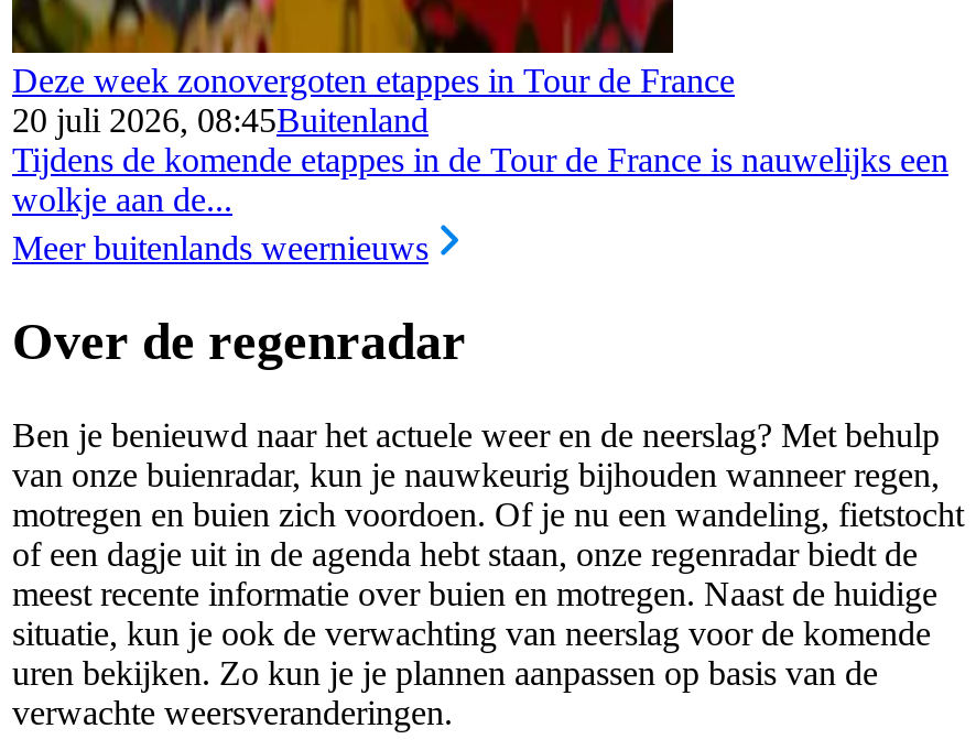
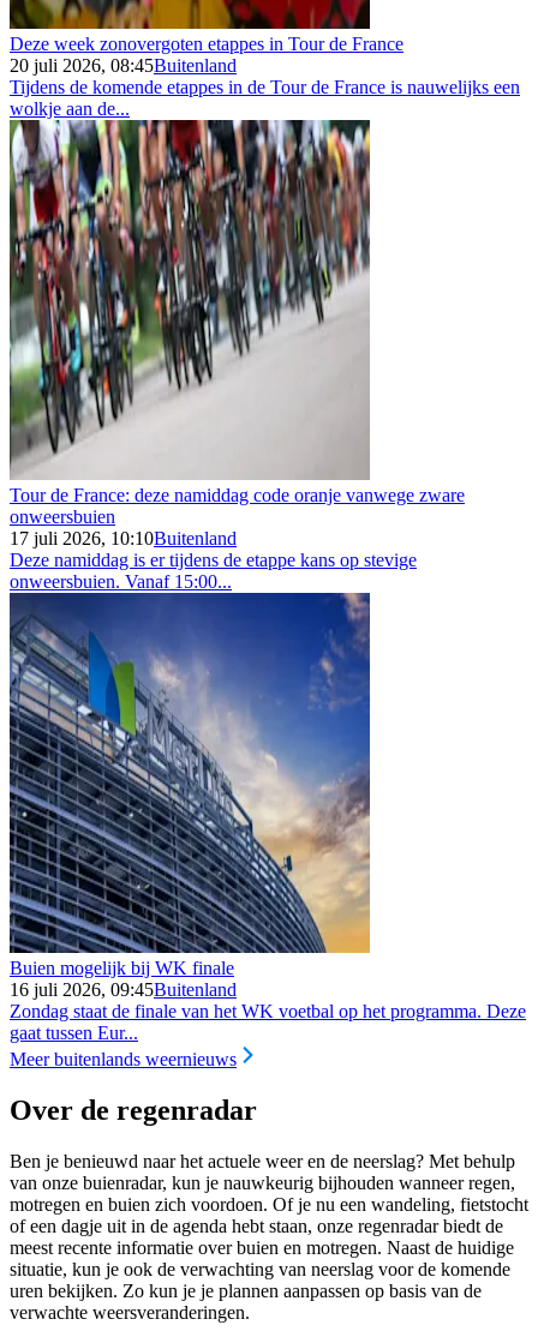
+ [image]
+ Tour de France: deze namiddag code oranje vanwege zware
+ onweersbuien
+ 17 juli 2026, 10:10Buitenland
+ Deze namiddag is er tijdens de etappe kans op stevige
+ onweersbuien. Vanaf 15:00...

+ [image]
+ Buien mogelijk bij WK finale
+ 16 juli 2026, 09:45Buitenland
+ Zondag staat de finale van het WK voetbal op het programma. Deze
+ gaat tussen Eur...
